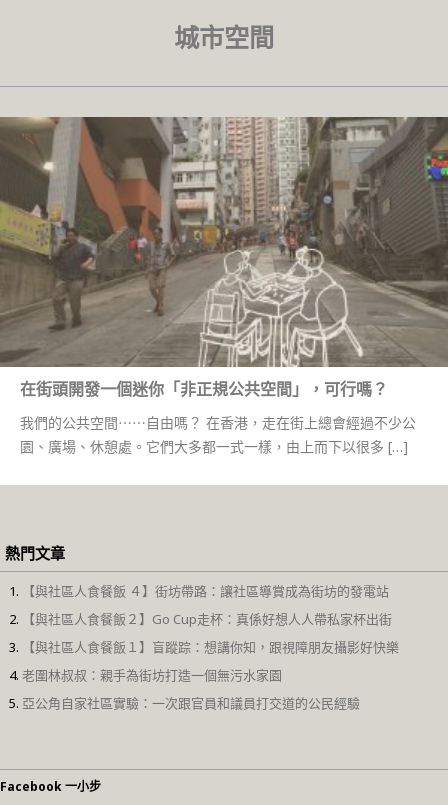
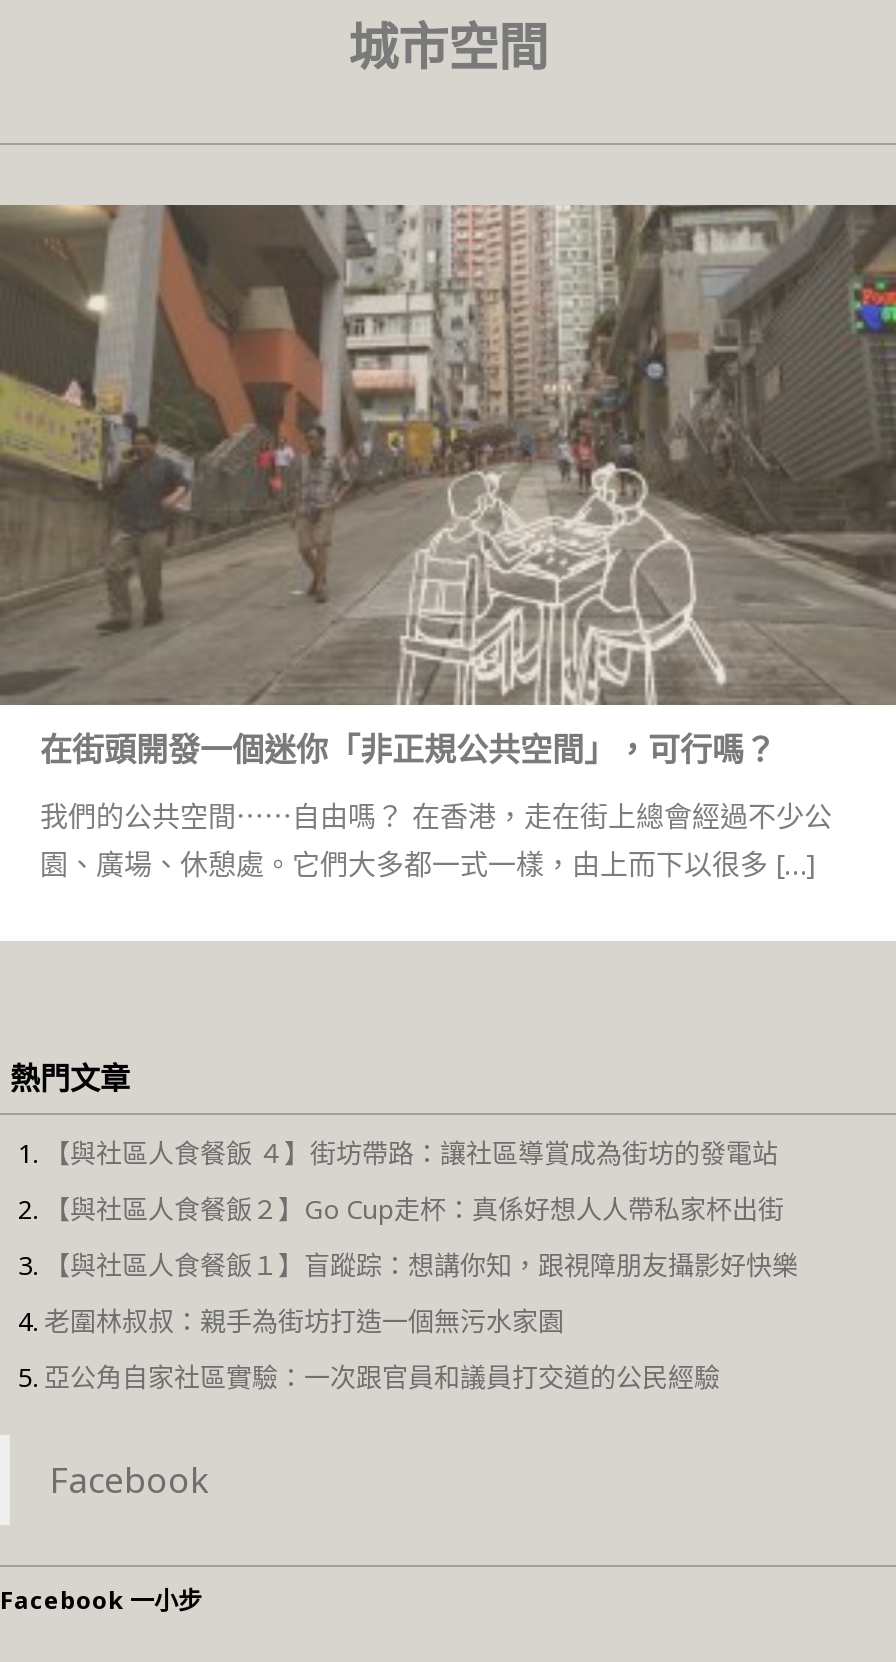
+ Facebook
